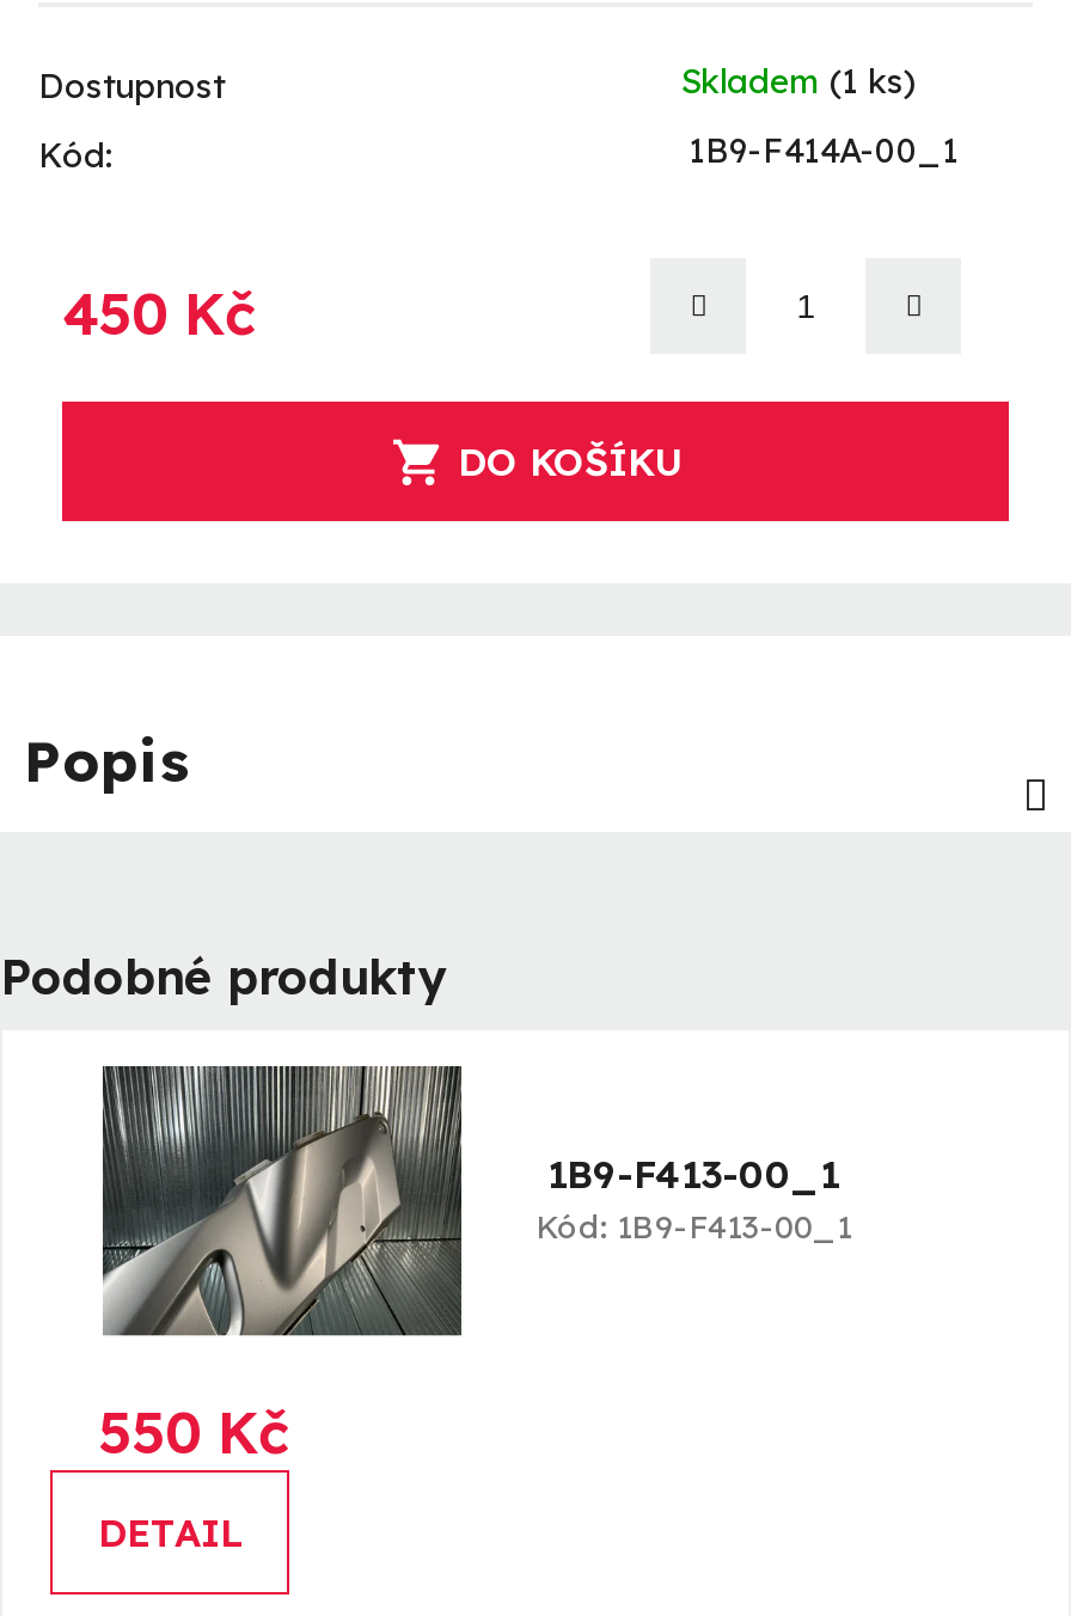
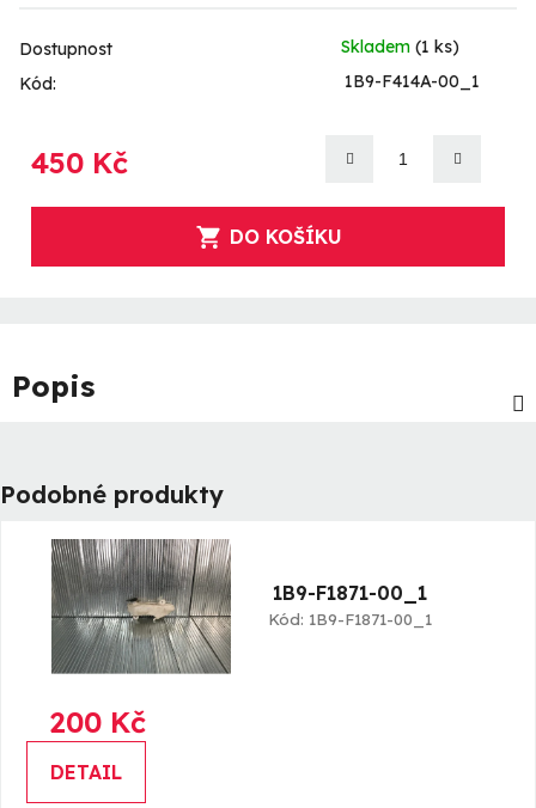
- [image]
- 550 Kč
+ [image]
+ 200 Kč

- 1B9-F413-00_1
- Kód: 1B9-F413-00_1
+ 1B9-F1871-00_1
+ Kód: 1B9-F1871-00_1
